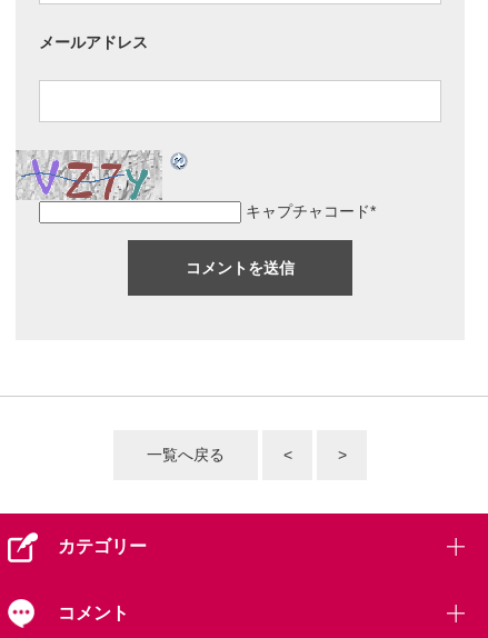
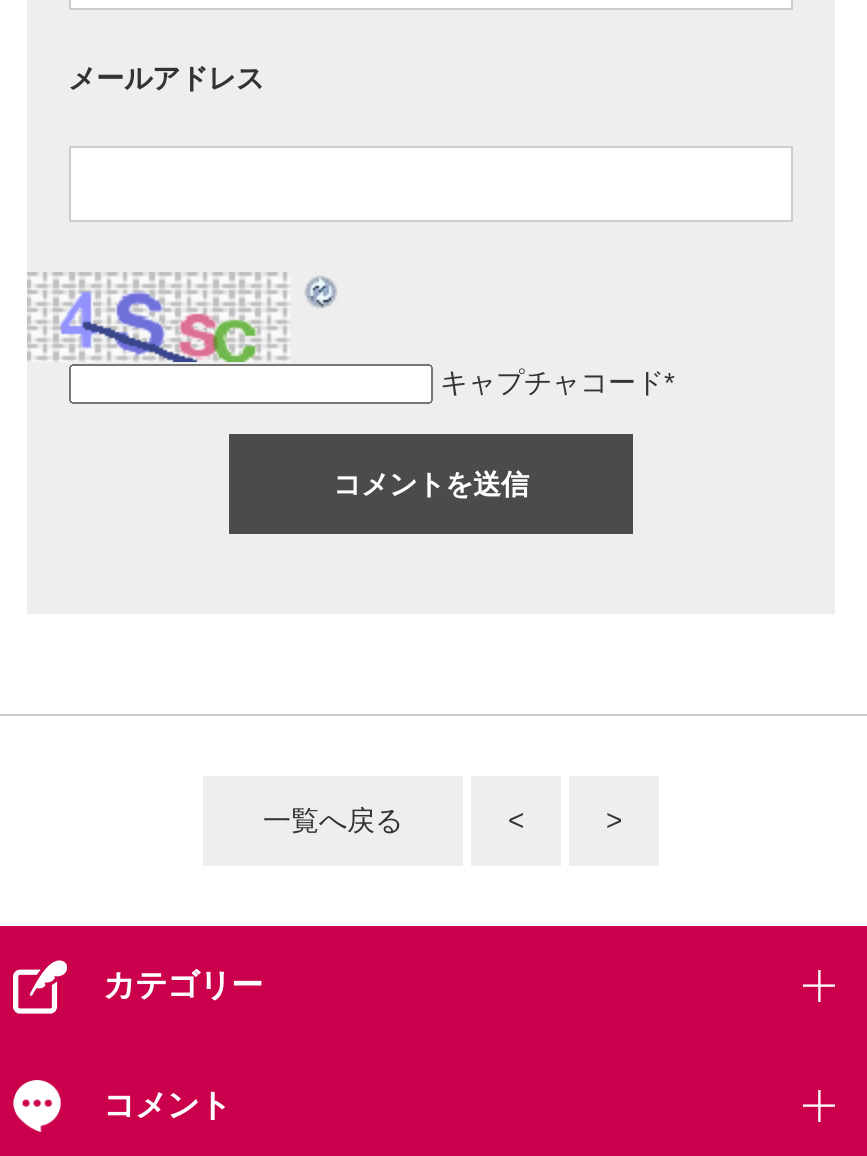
- [image]
+ [image]
